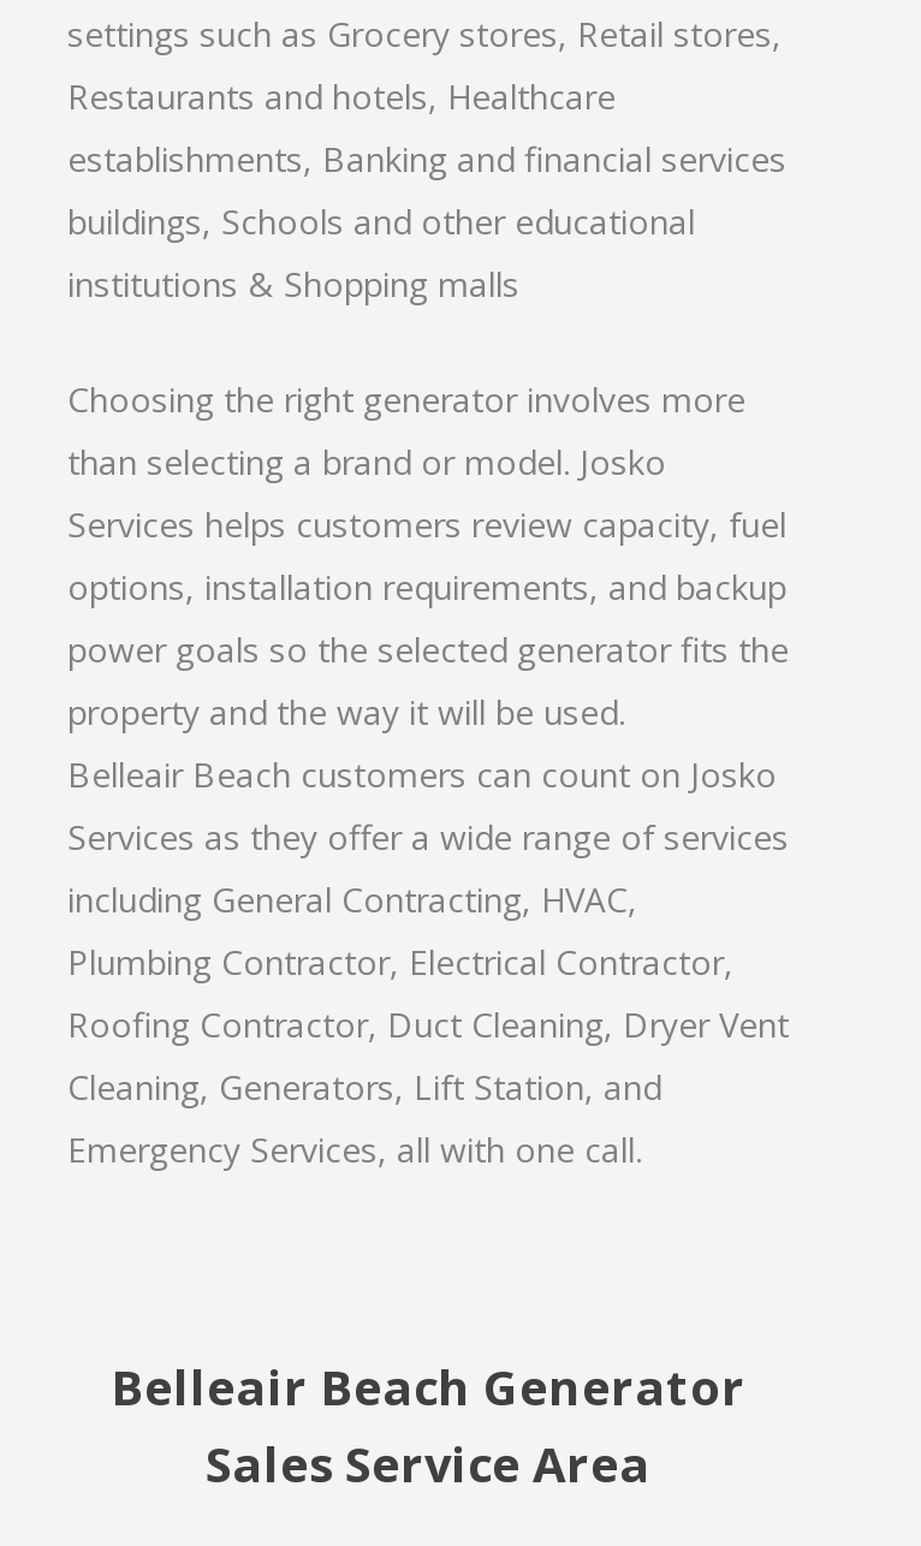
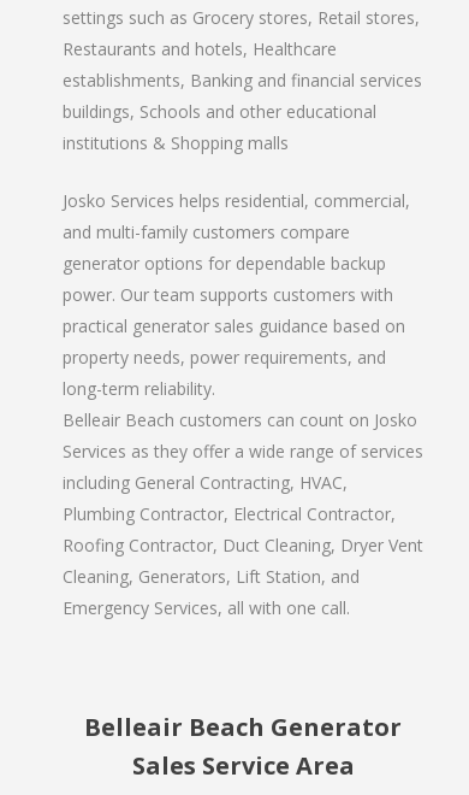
- Choosing the right generator involves more
- than selecting a brand or model. Josko
- Services helps customers review capacity, fuel
- options, installation requirements, and backup
- power goals so the selected generator fits the
- property and the way it will be used.
+ Josko Services helps residential, commercial,
+ and multi-family customers compare
+ generator options for dependable backup
+ power. Our team supports customers with
+ practical generator sales guidance based on
+ property needs, power requirements, and
+ long-term reliability.
